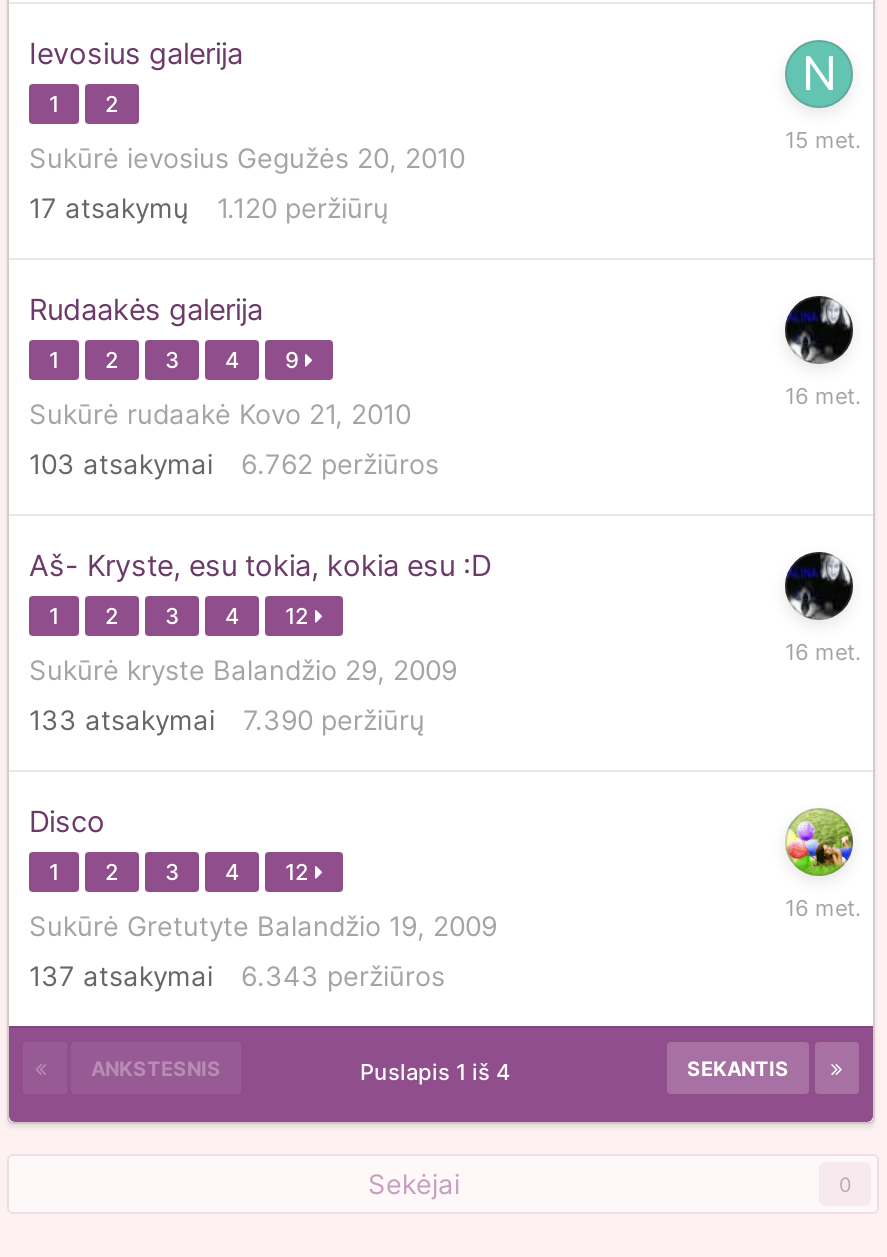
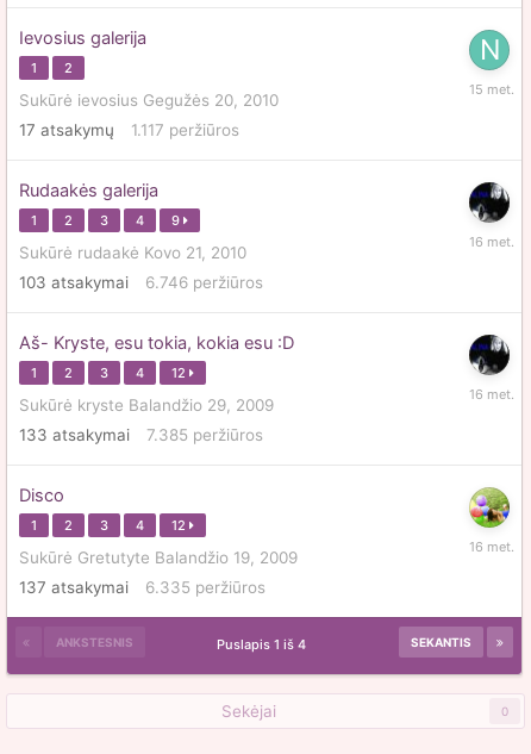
- 17 atsakymų 1.120 peržiūrų
+ 17 atsakymų 1.117 peržiūros

- 103 atsakymai 6.762 peržiūros
+ 103 atsakymai 6.746 peržiūros

- 133 atsakymai 7.390 peržiūrų
+ 133 atsakymai 7.385 peržiūros

- 137 atsakymai 6.343 peržiūros
+ 137 atsakymai 6.335 peržiūros
